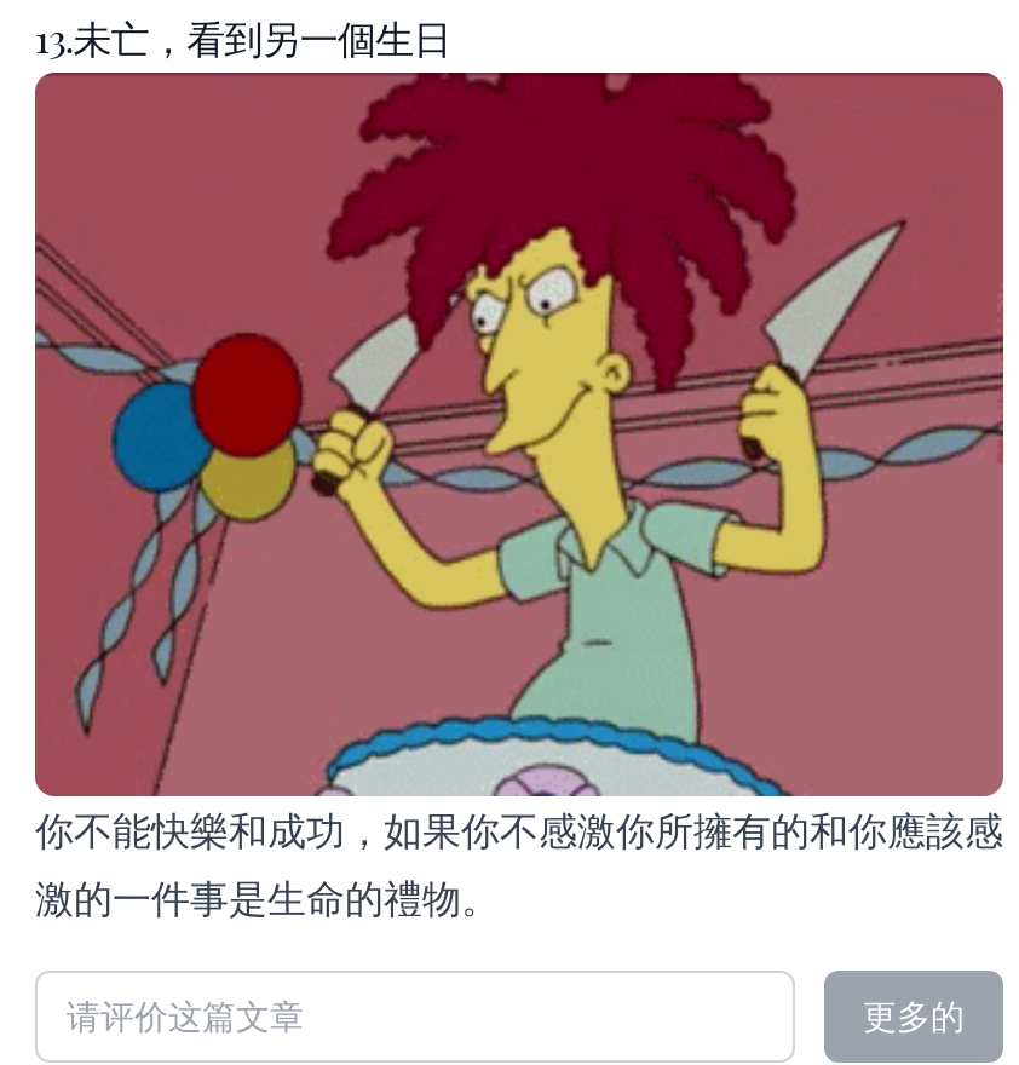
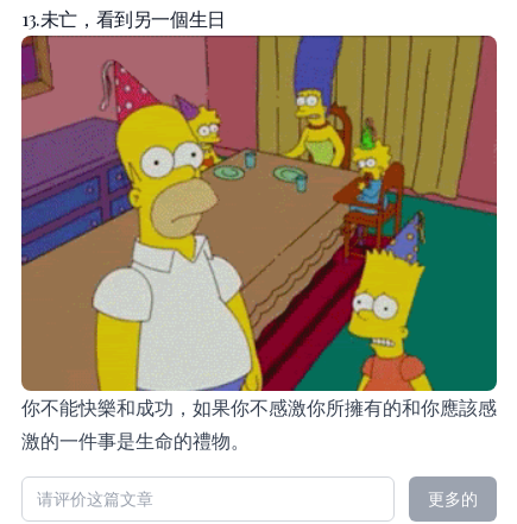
- [image]
+ [image]
